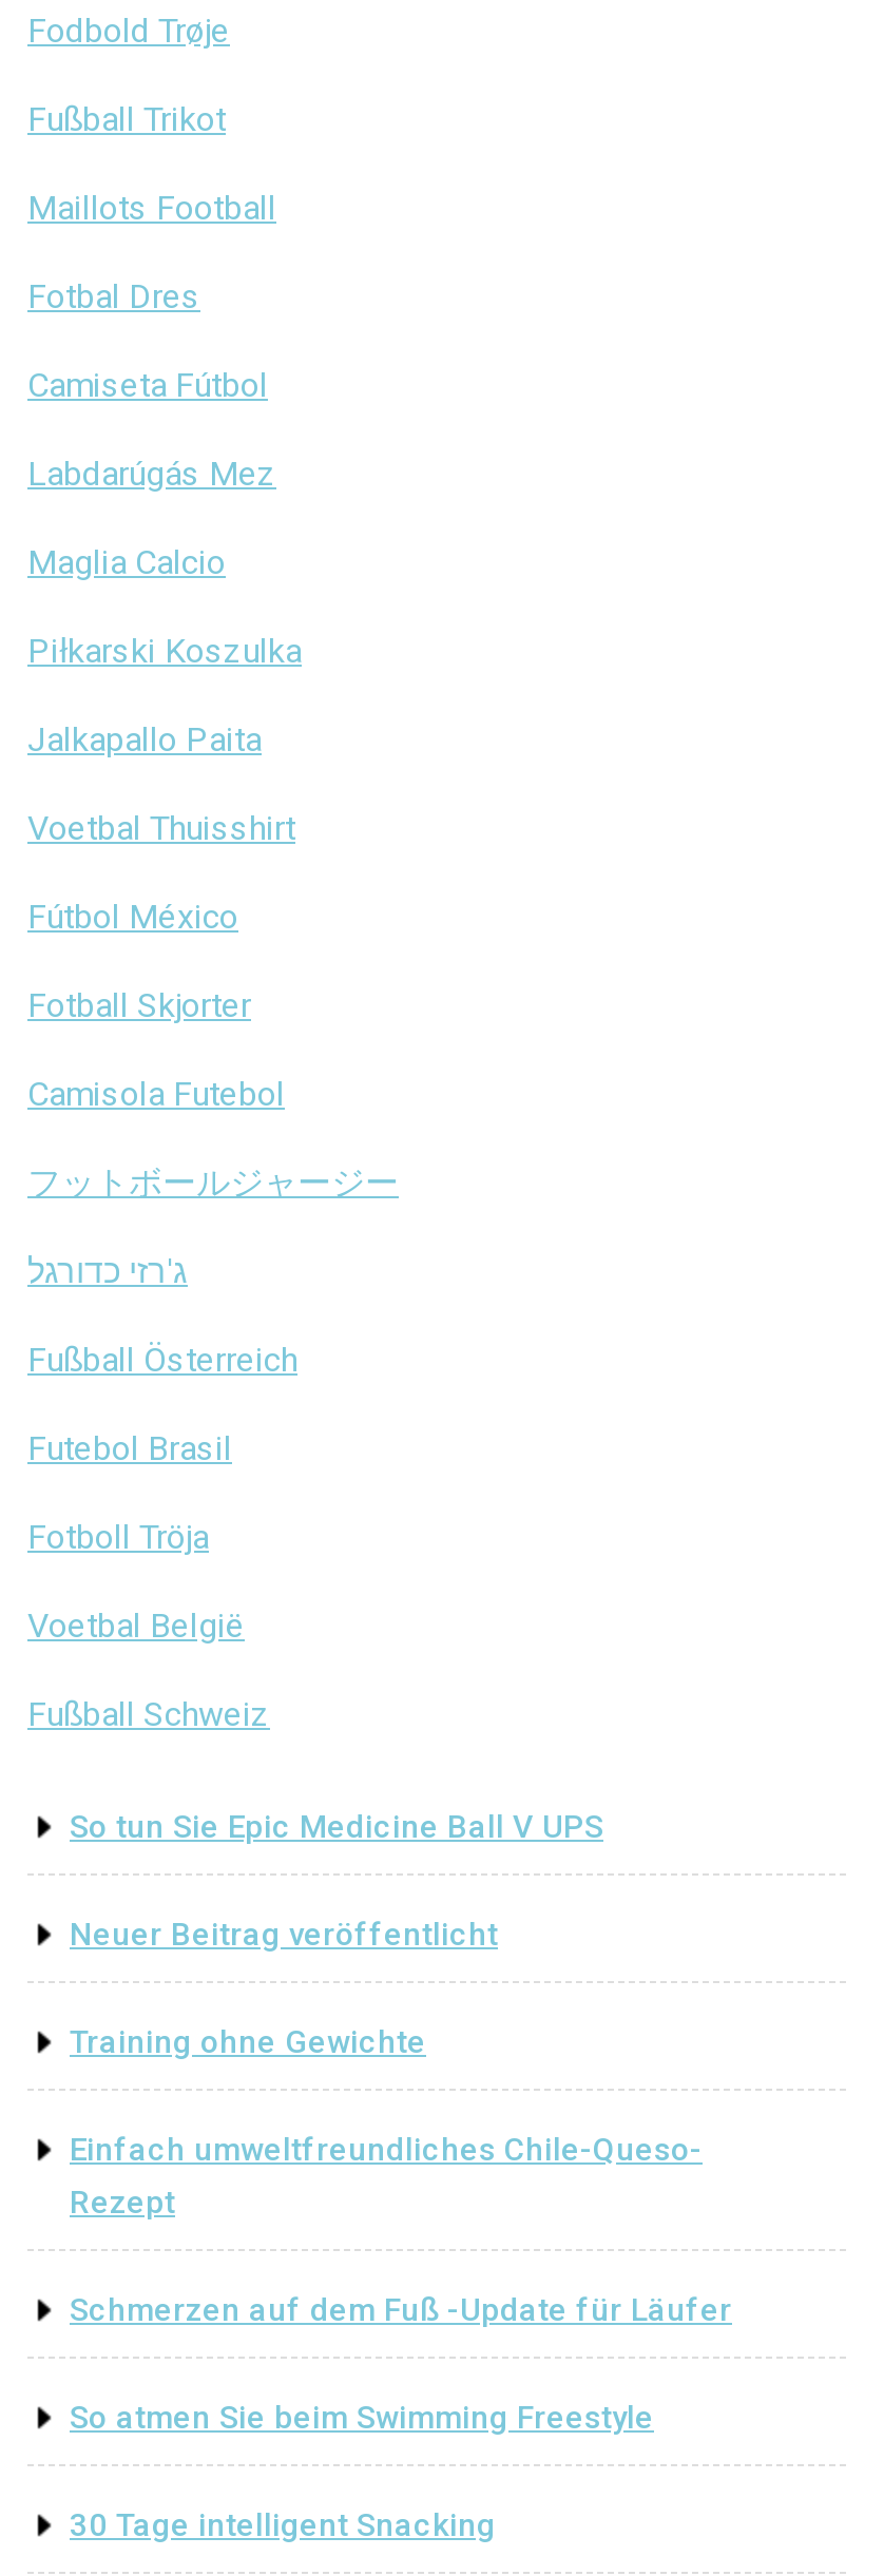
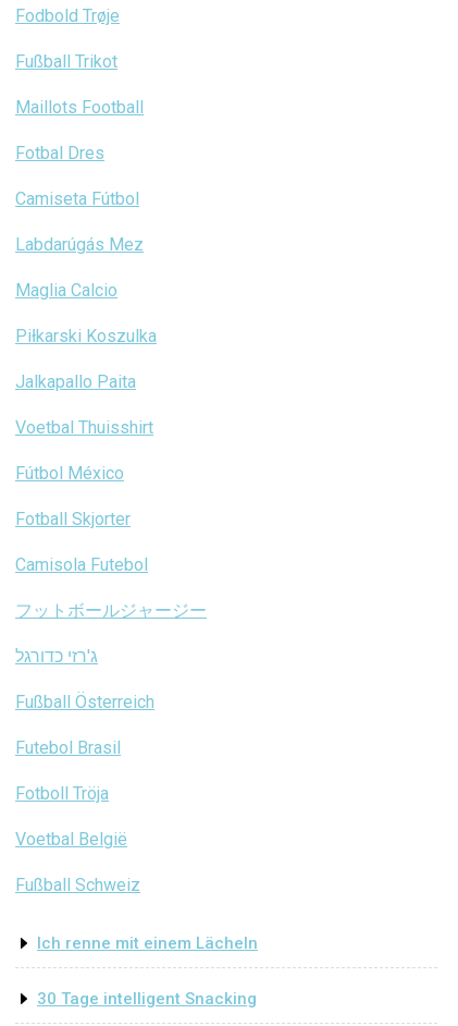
- So tun Sie Epic Medicine Ball V UPS
- Neuer Beitrag veröffentlicht
- Training ohne Gewichte
- Einfach umweltfreundliches Chile-Queso-
- Rezept
- Schmerzen auf dem Fuß -Update für Läufer
- So atmen Sie beim Swimming Freestyle
+ Ich renne mit einem Lächeln
